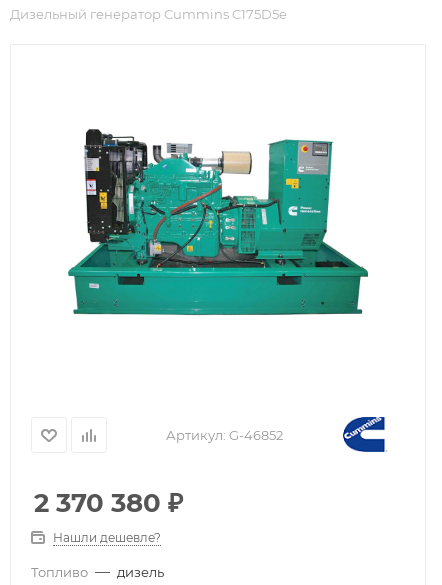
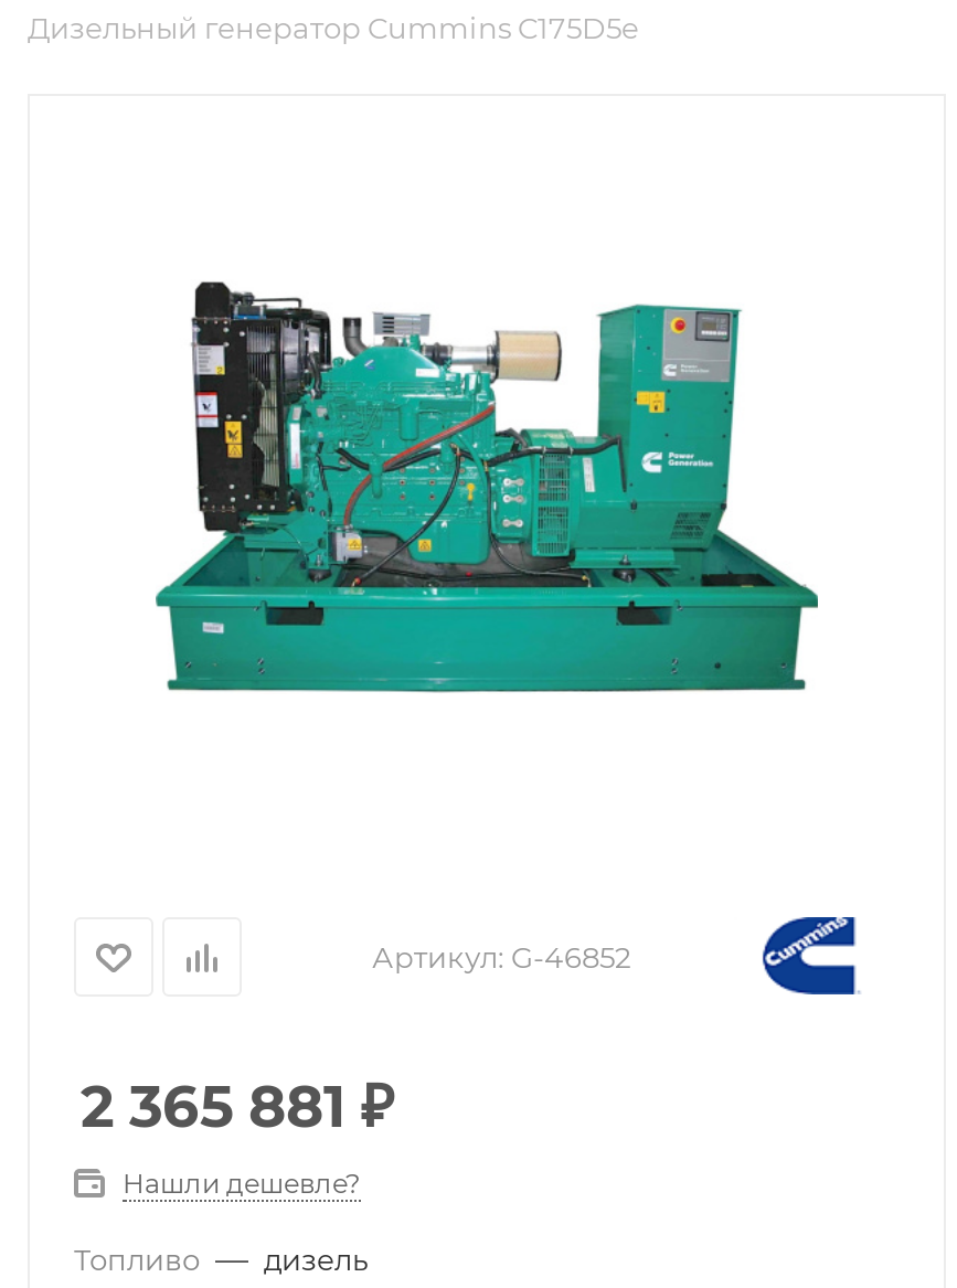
- 2 370 380 ₽
+ 2 365 881 ₽
